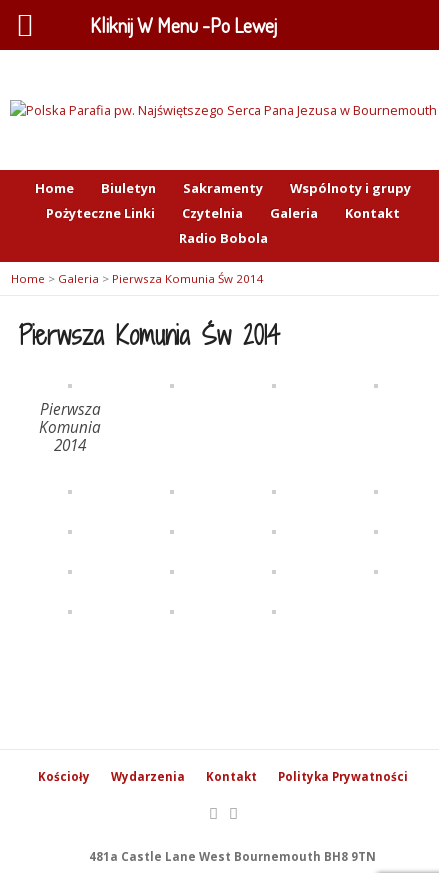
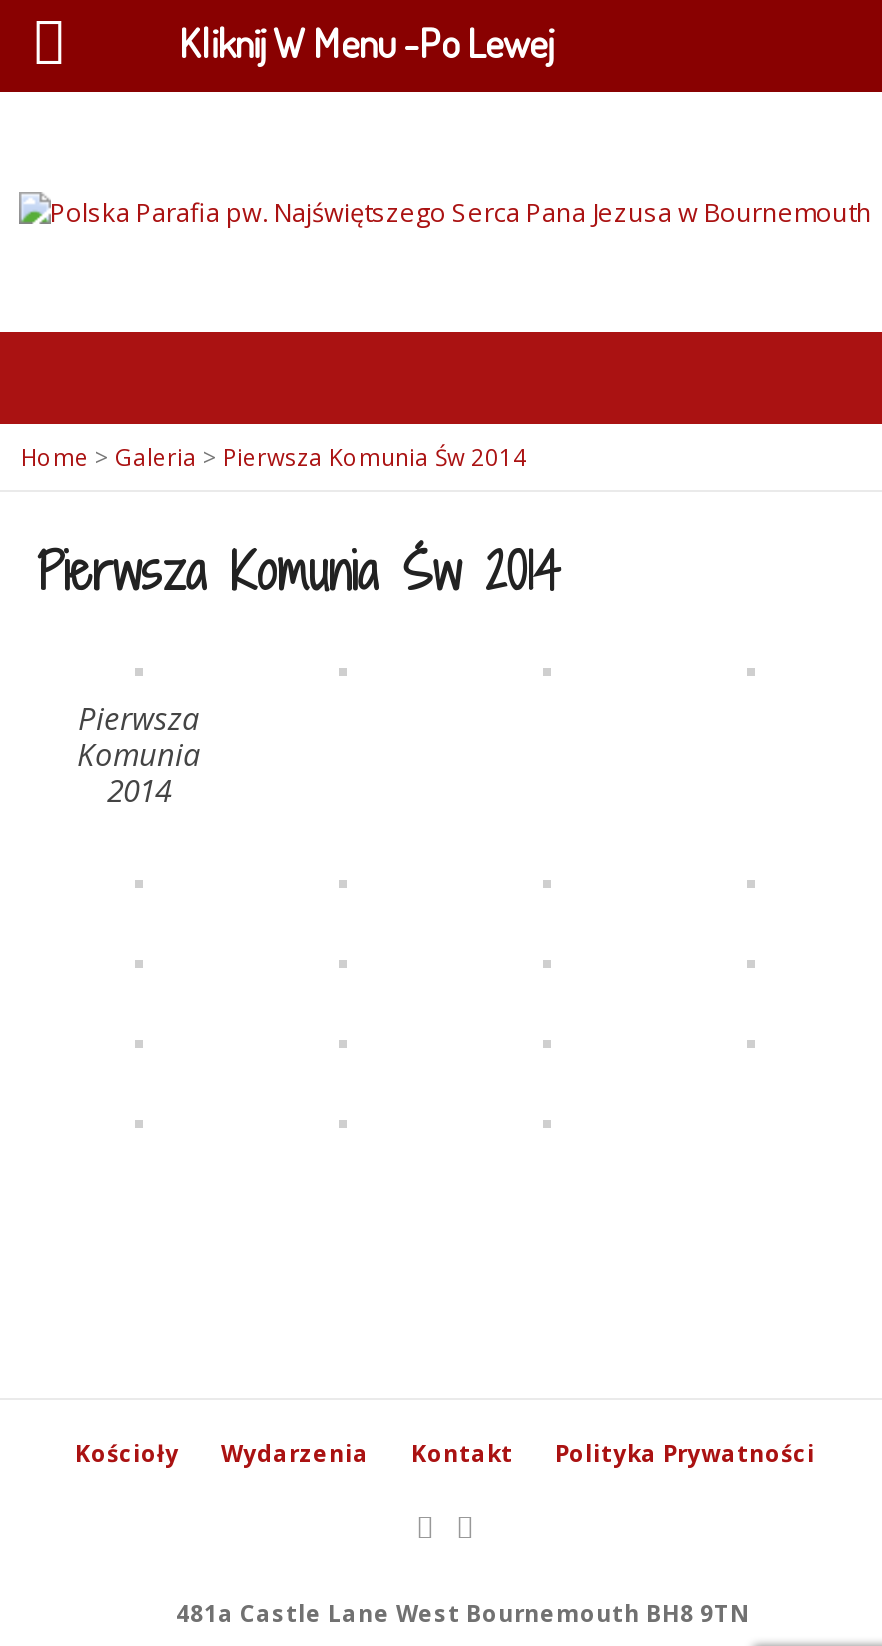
- Home
- Biuletyn
- Sakramenty
- Wspólnoty i grupy
- Pożyteczne Linki
- Czytelnia
- Galeria
- Kontakt
- Radio Bobola
